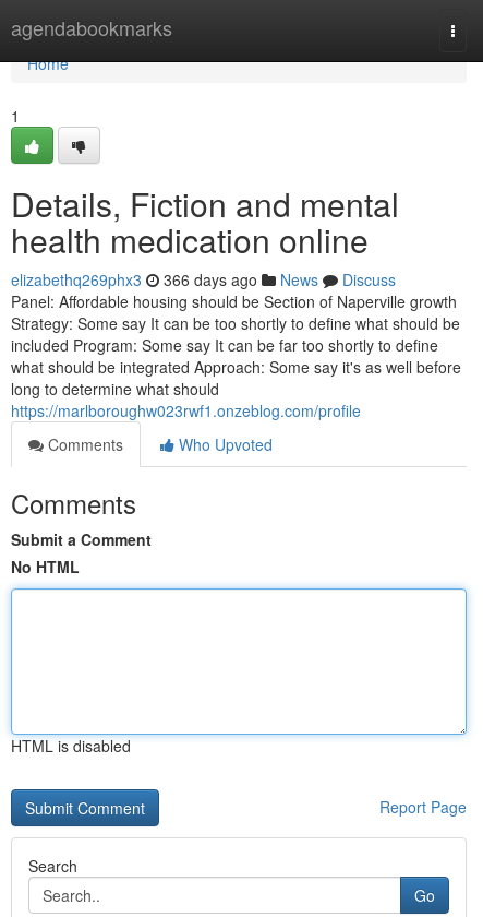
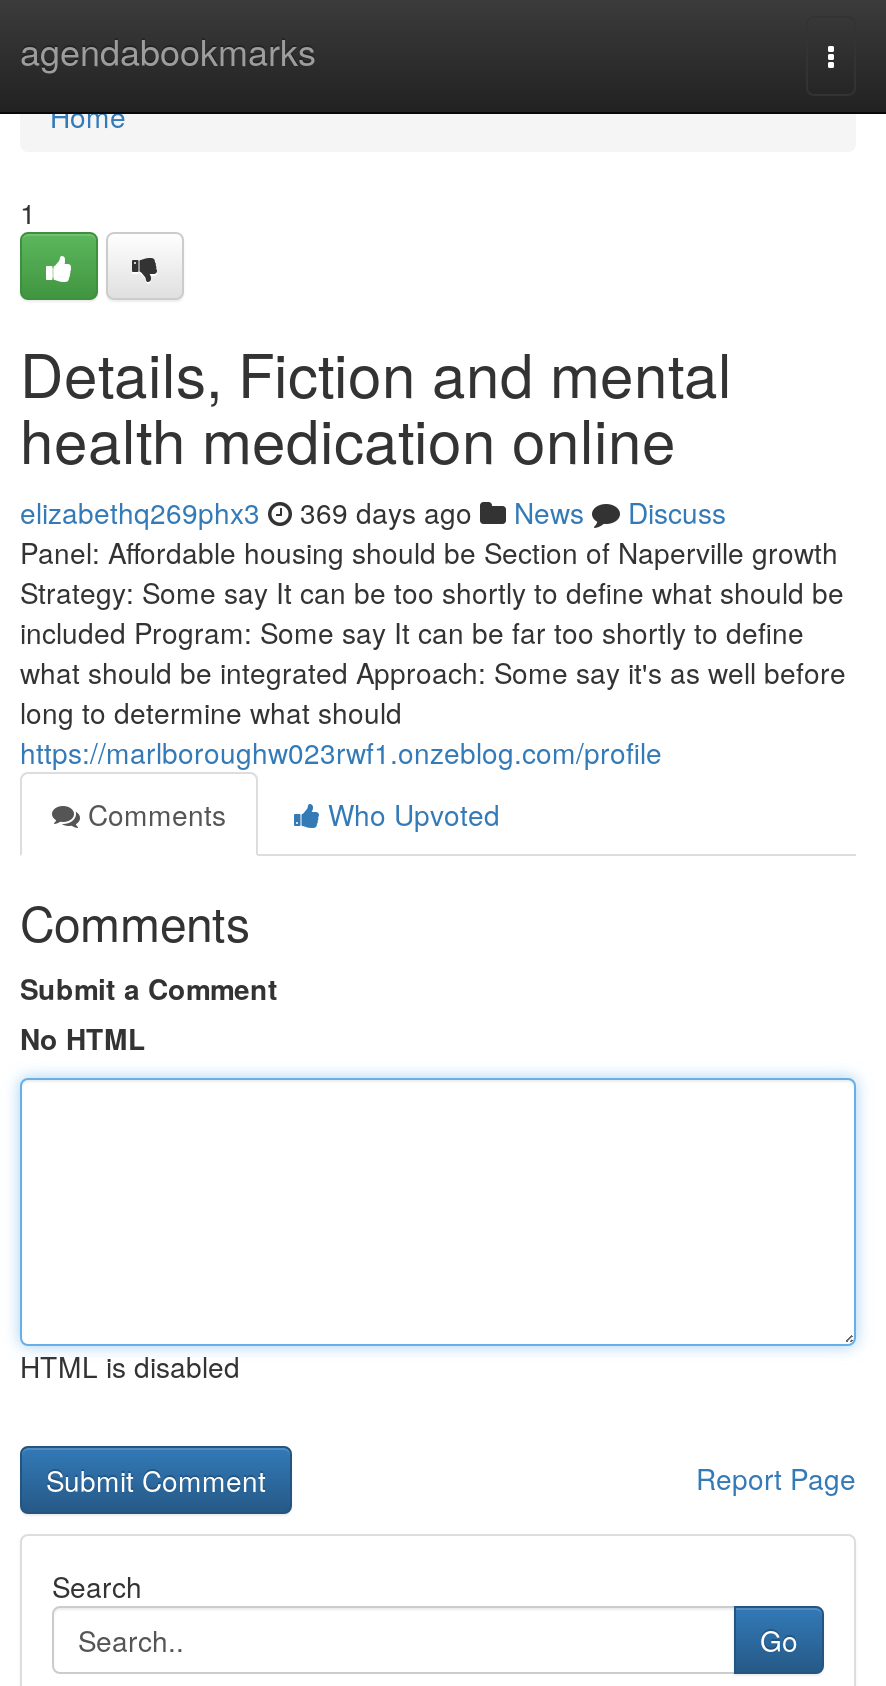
- elizabethq269phx3 366 days ago News Discuss
+ elizabethq269phx3 369 days ago News Discuss
